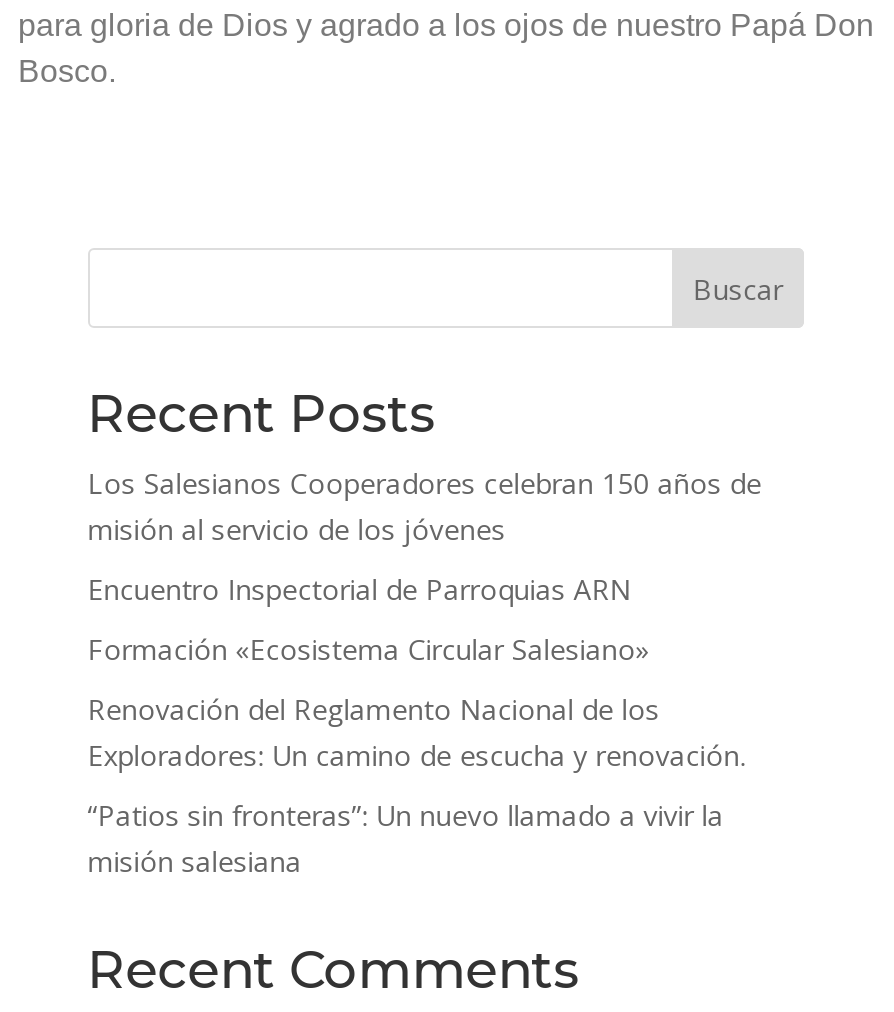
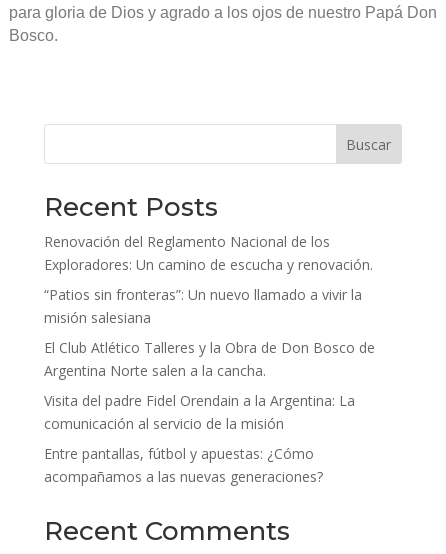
- Los Salesianos Cooperadores celebran 150 años de
- misión al servicio de los jóvenes
- Encuentro Inspectorial de Parroquias ARN
- Formación «Ecosistema Circular Salesiano»

moved up: Renovación del Reglamento Nacional de los | Exploradores: Un camino de escucha y renovación. | “Patios sin fronteras”: Un nuevo llamado a vivir la | misión salesiana

+ El Club Atlético Talleres y la Obra de Don Bosco de
+ Argentina Norte salen a la cancha.
+ Visita del padre Fidel Orendain a la Argentina: La
+ comunicación al servicio de la misión
+ Entre pantallas, fútbol y apuestas: ¿Cómo
+ acompañamos a las nuevas generaciones?
